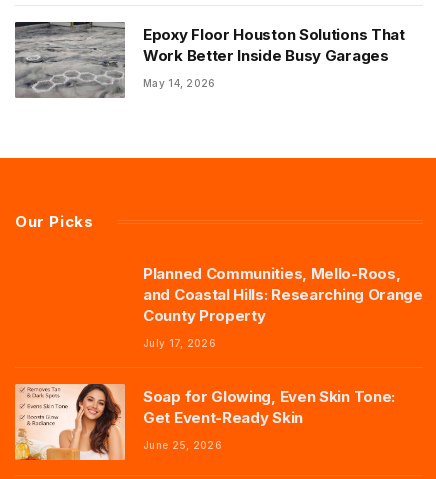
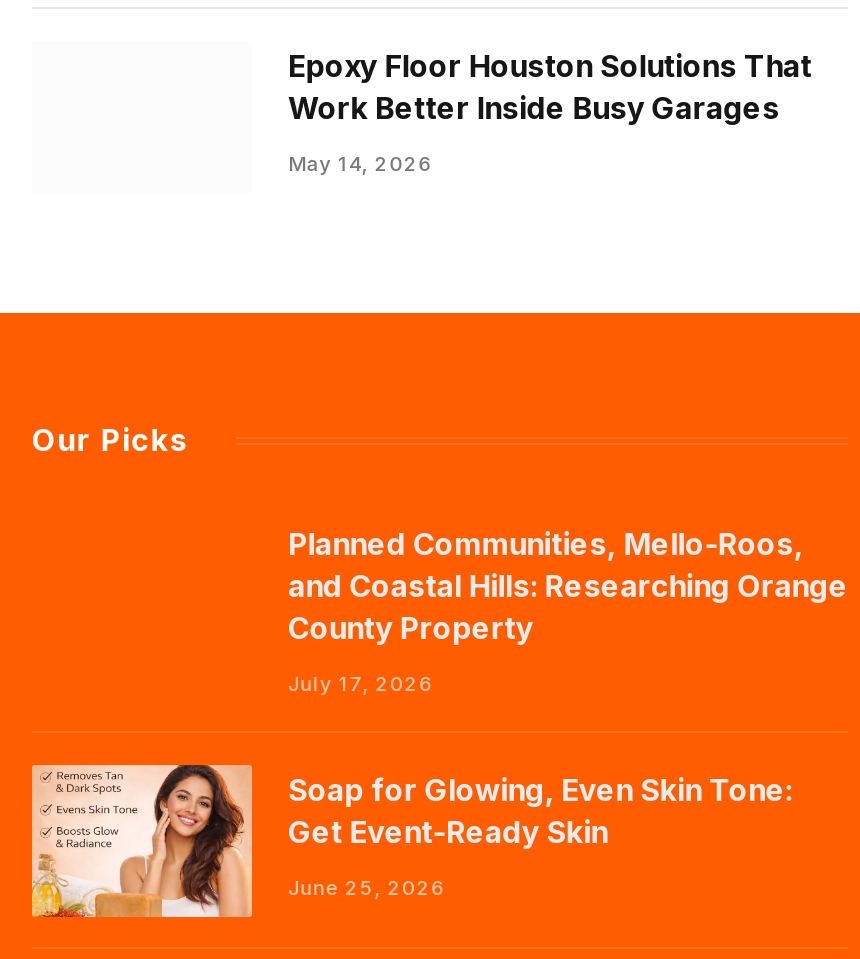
- [image]
